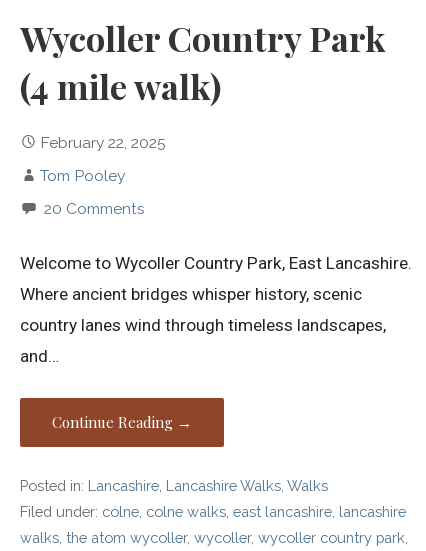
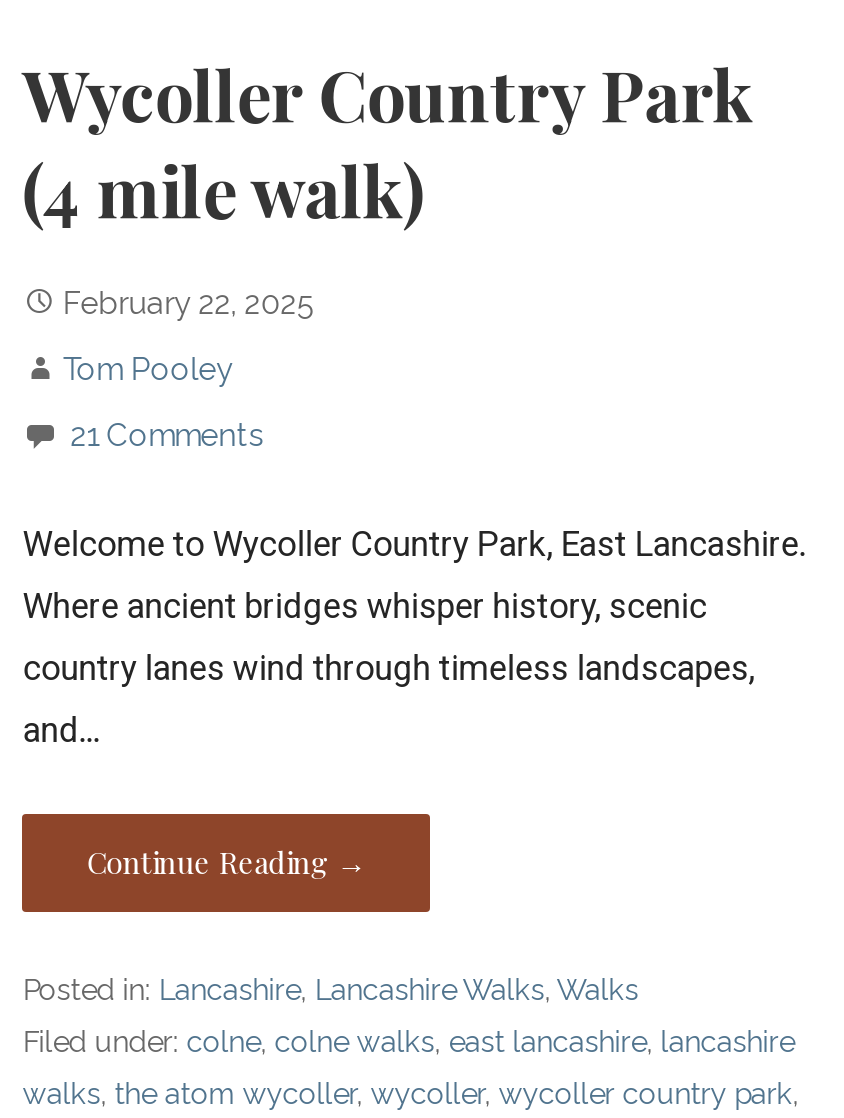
- 20 Comments
+ 21 Comments
